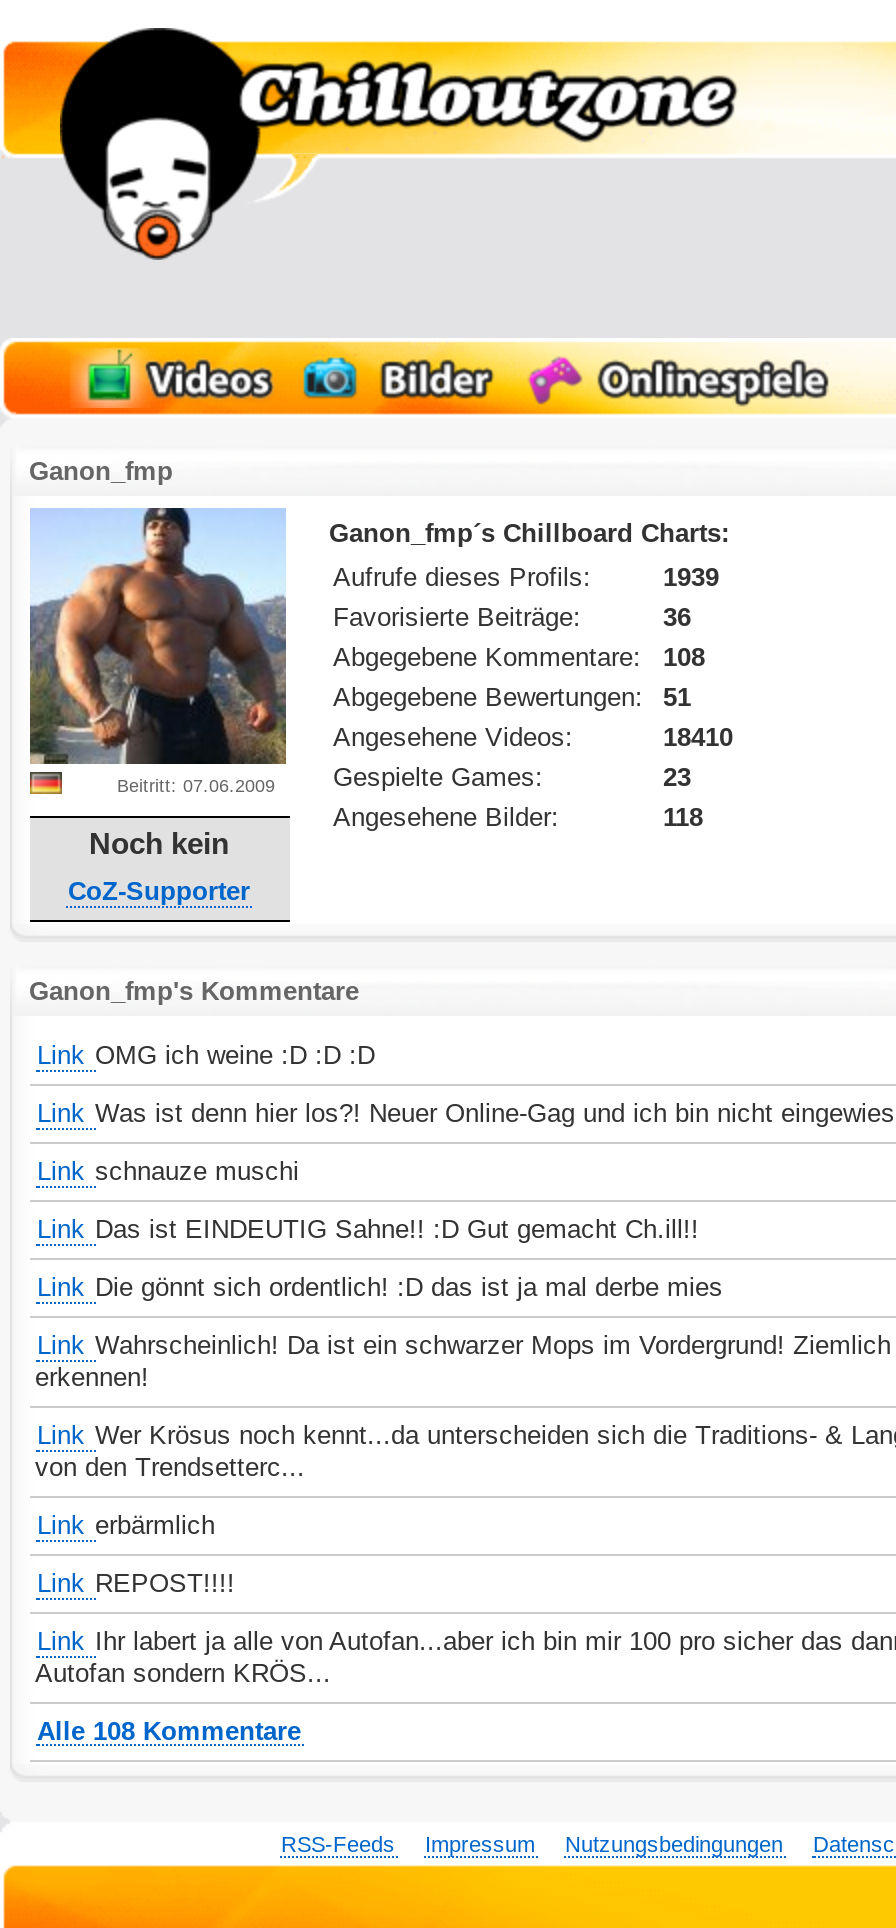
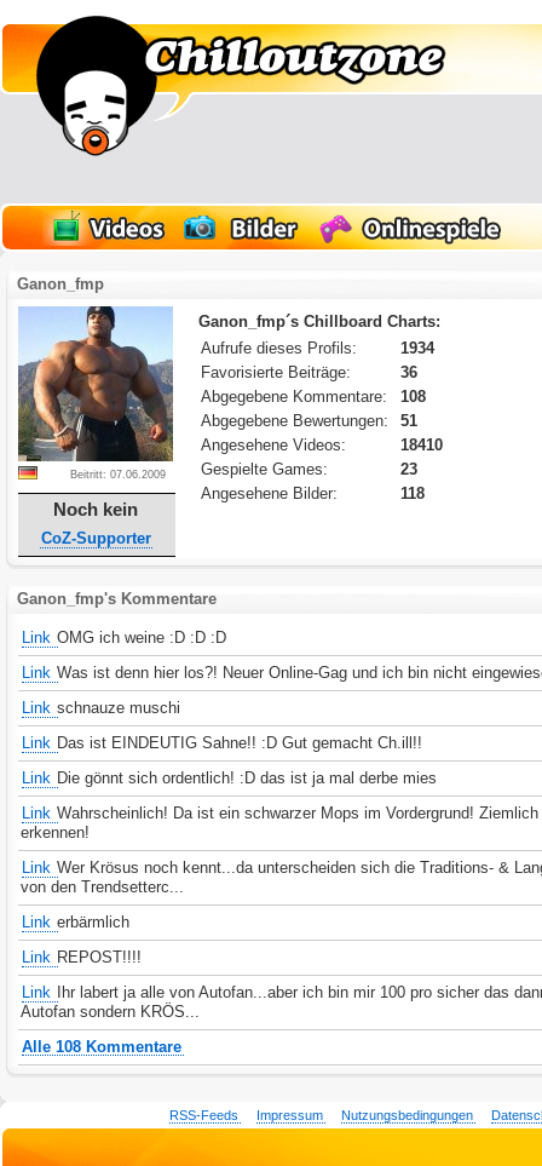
- 1939
+ 1934
